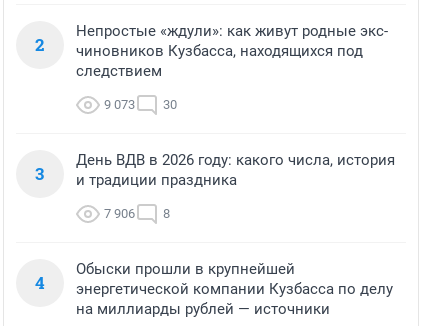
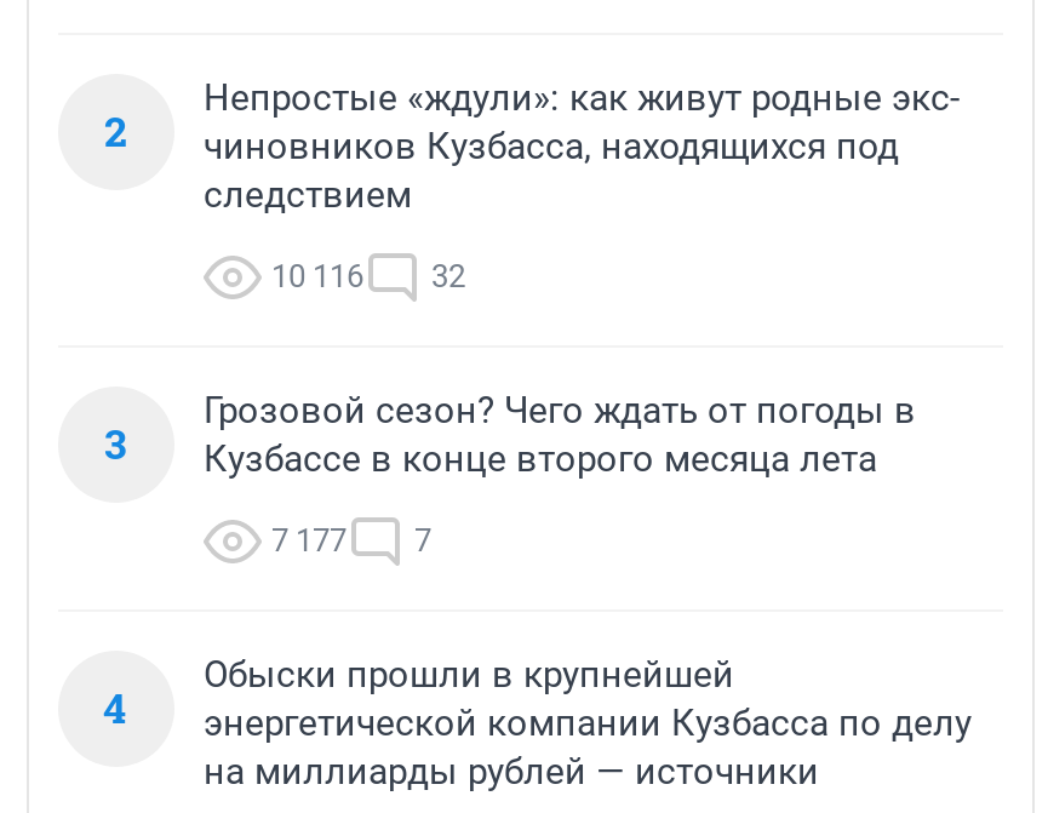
- 9 073
+ 10 116

- 30
+ 32

- День ВДВ в 2026 году: какого числа, история
- и традиции праздника
+ Грозовой сезон? Чего ждать от погоды в
+ Кузбассе в конце второго месяца лета

- 7 906
- 8
+ 7 177
+ 7
